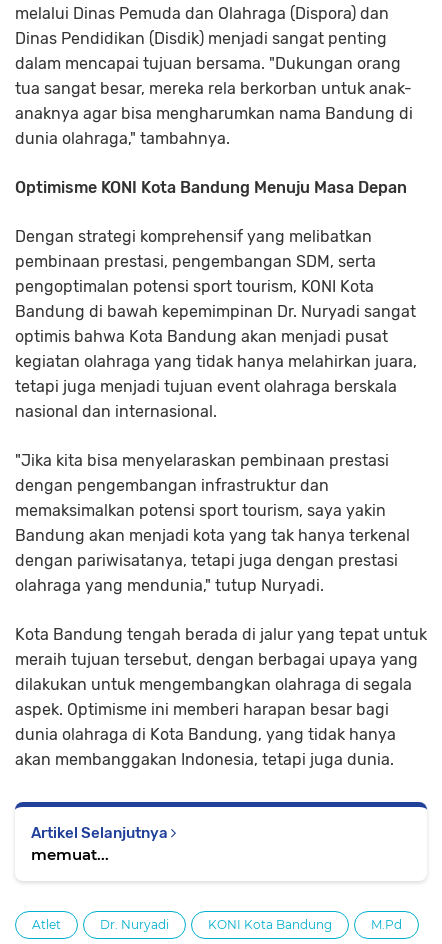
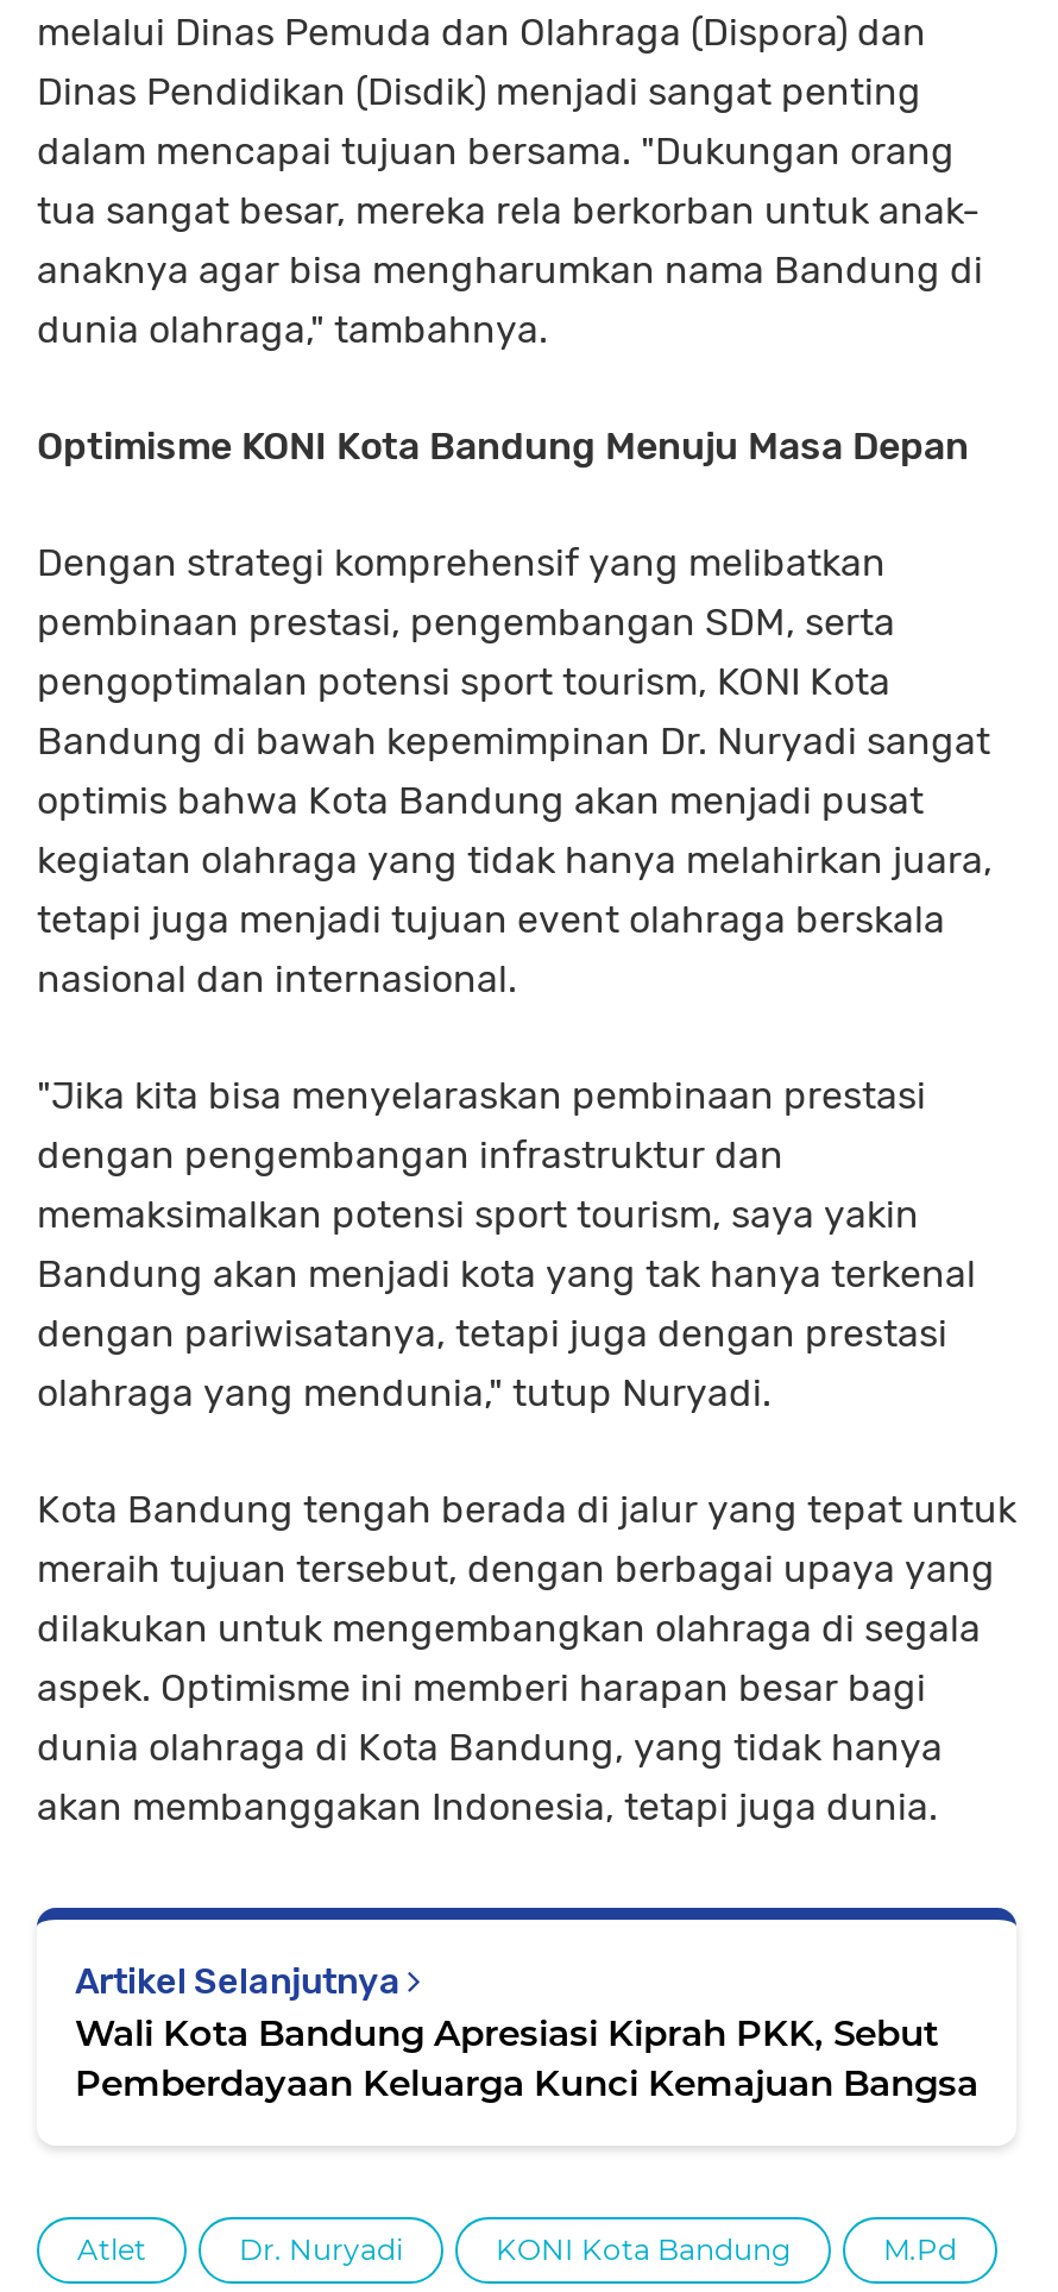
- memuat...
+ Wali Kota Bandung Apresiasi Kiprah PKK, Sebut
+ Pemberdayaan Keluarga Kunci Kemajuan Bangsa
